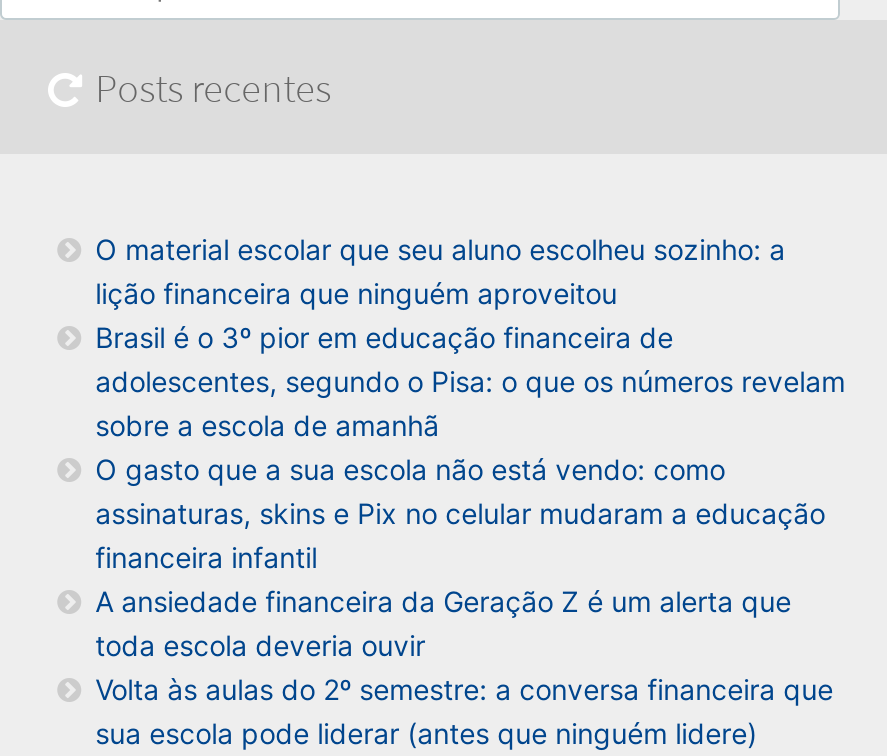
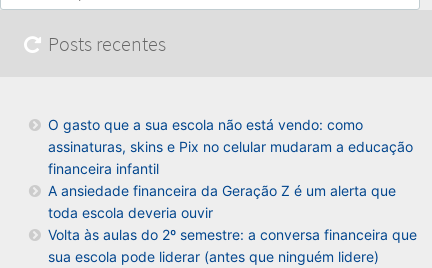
- O material escolar que seu aluno escolheu sozinho: a
- lição financeira que ninguém aproveitou
- Brasil é o 3º pior em educação financeira de
- adolescentes, segundo o Pisa: o que os números revelam
- sobre a escola de amanhã
